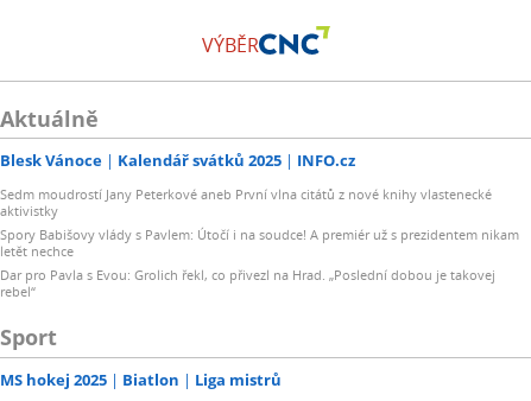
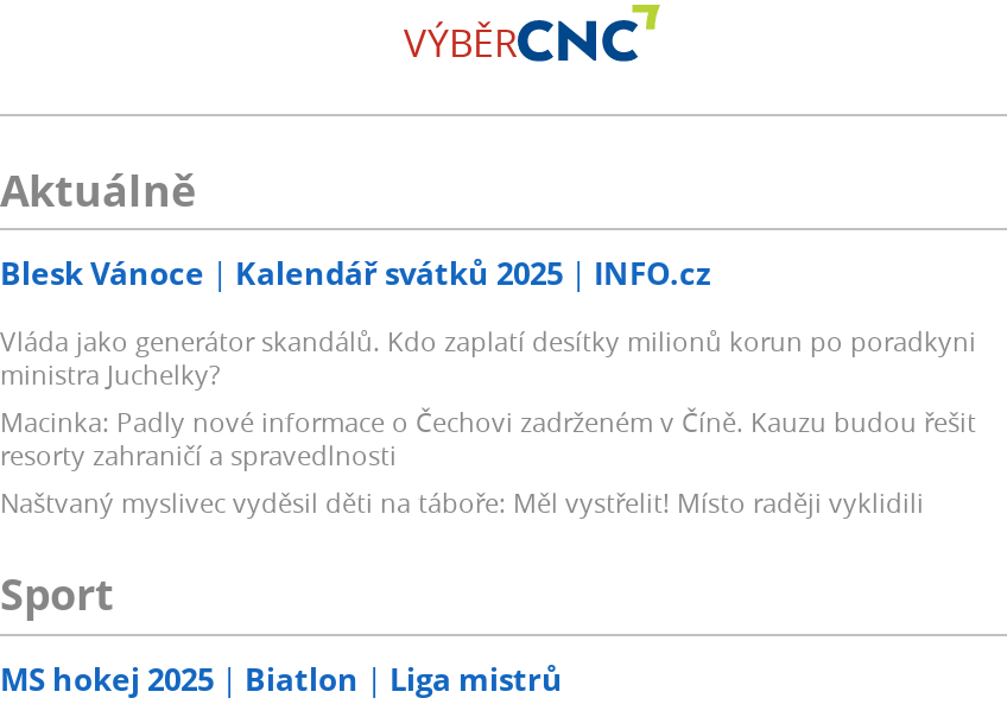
- Sedm moudrostí Jany Peterkové aneb První vlna citátů z nové knihy vlastenecké
- aktivistky
- Spory Babišovy vlády s Pavlem: Útočí i na soudce! A premiér už s prezidentem nikam
- letět nechce
- Dar pro Pavla s Evou: Grolich řekl, co přivezl na Hrad. „Poslední dobou je takovej
- rebel“
+ Vláda jako generátor skandálů. Kdo zaplatí desítky milionů korun po poradkyni
+ ministra Juchelky?
+ Macinka: Padly nové informace o Čechovi zadrženém v Číně. Kauzu budou řešit
+ resorty zahraničí a spravedlnosti
+ Naštvaný myslivec vyděsil děti na táboře: Měl vystřelit! Místo raději vyklidili
